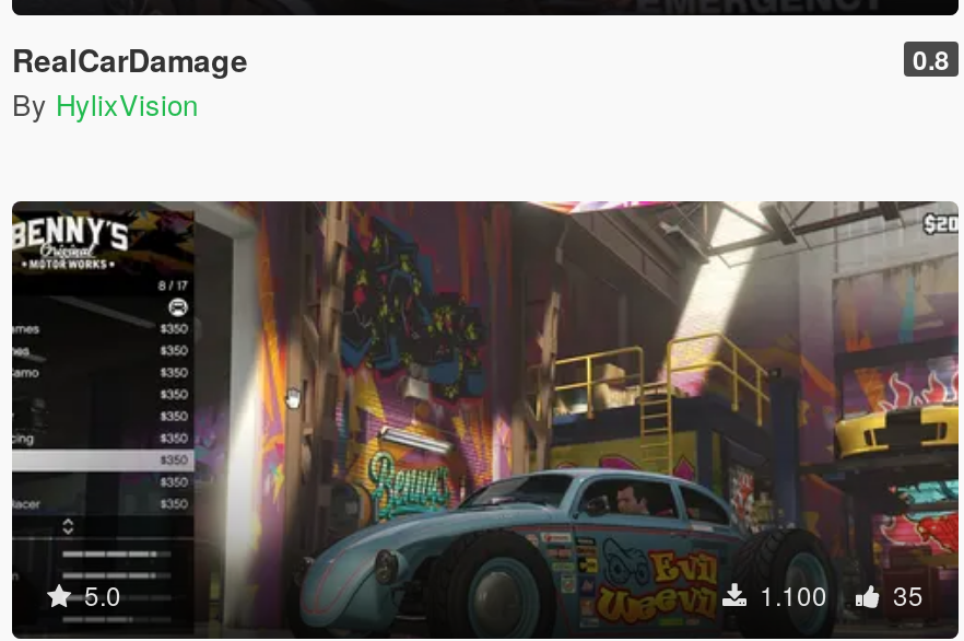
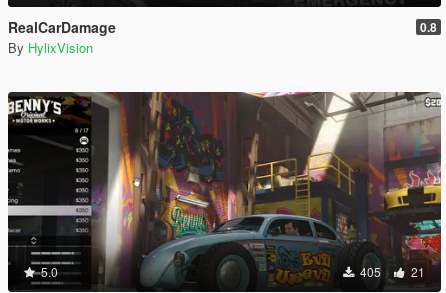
- 1.100
+ 405

- 35
+ 21
